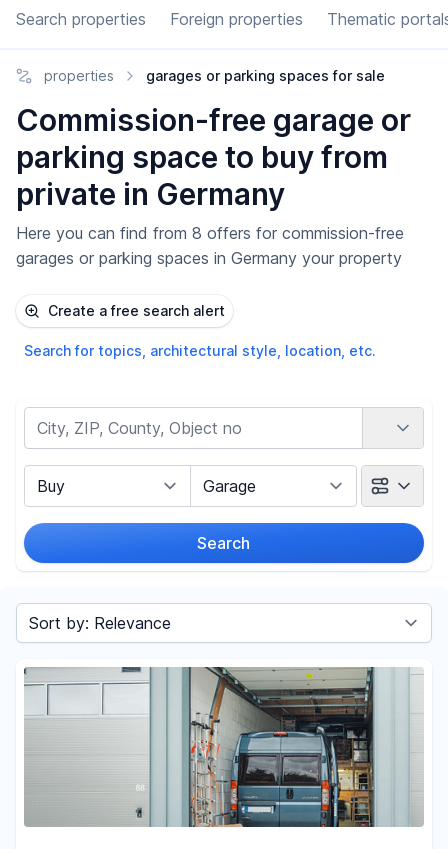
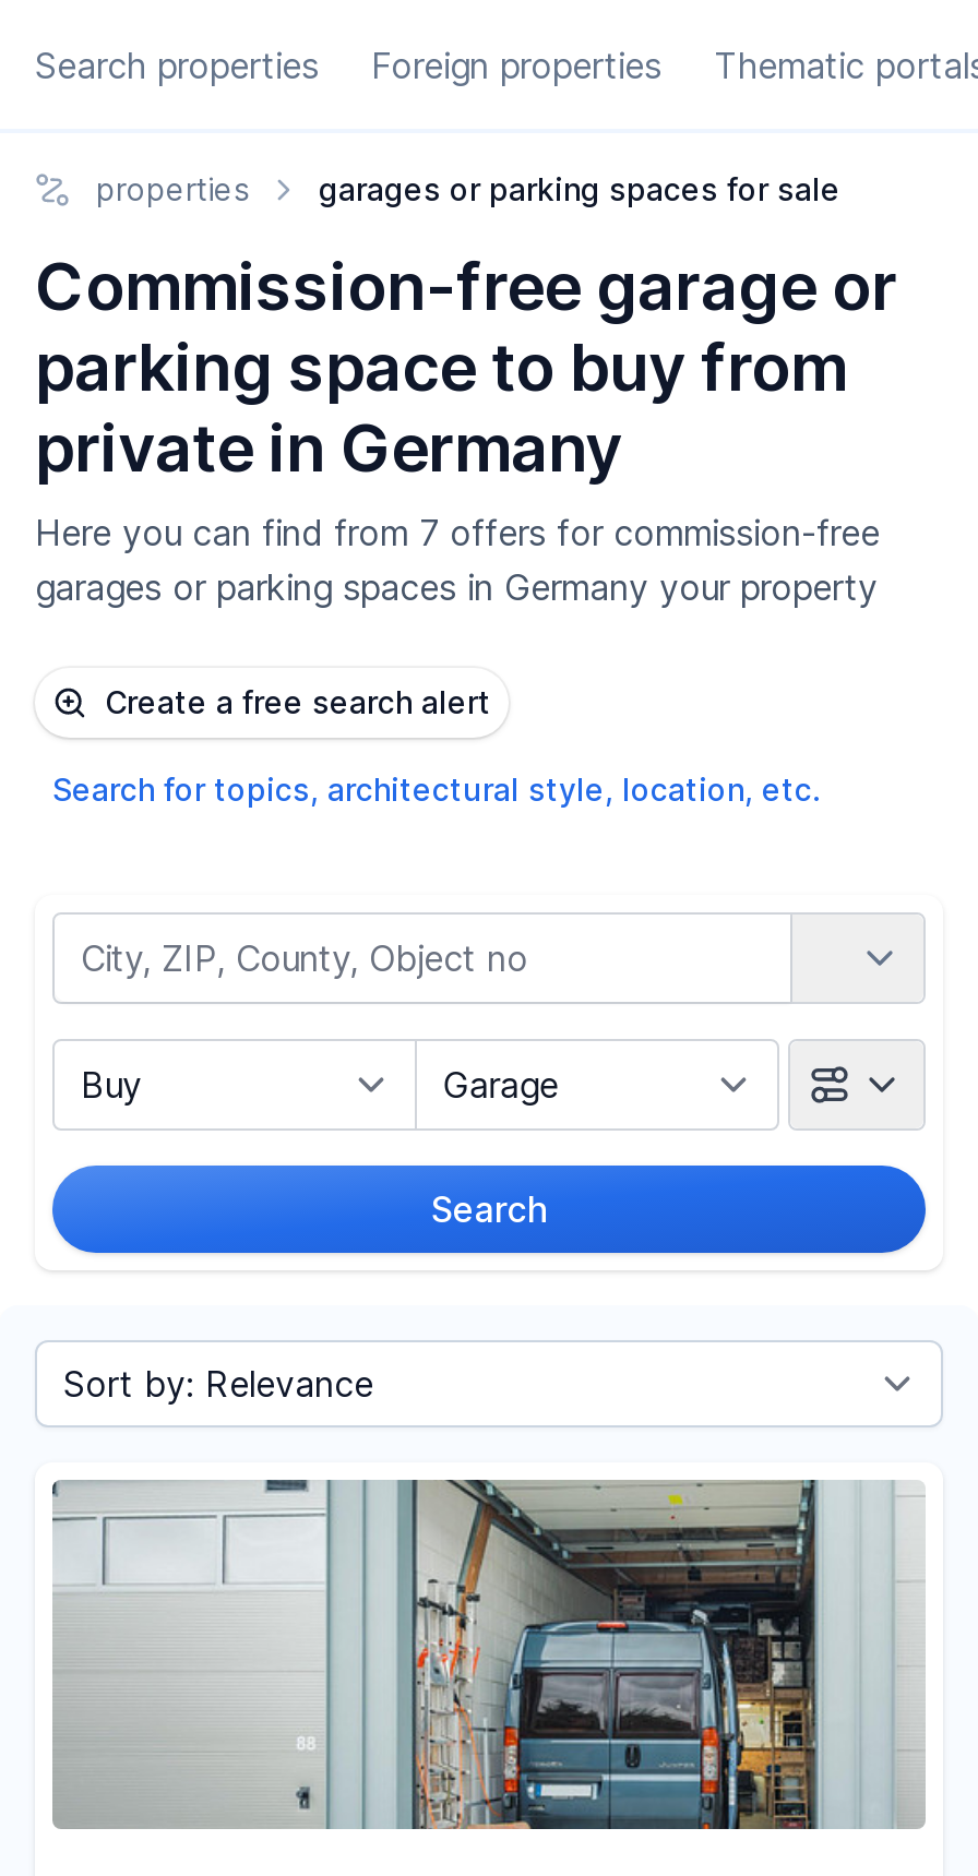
- Here you can find from 8 offers for commission-free
+ Here you can find from 7 offers for commission-free
